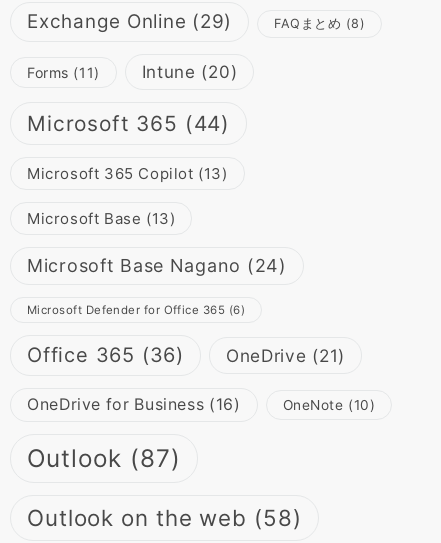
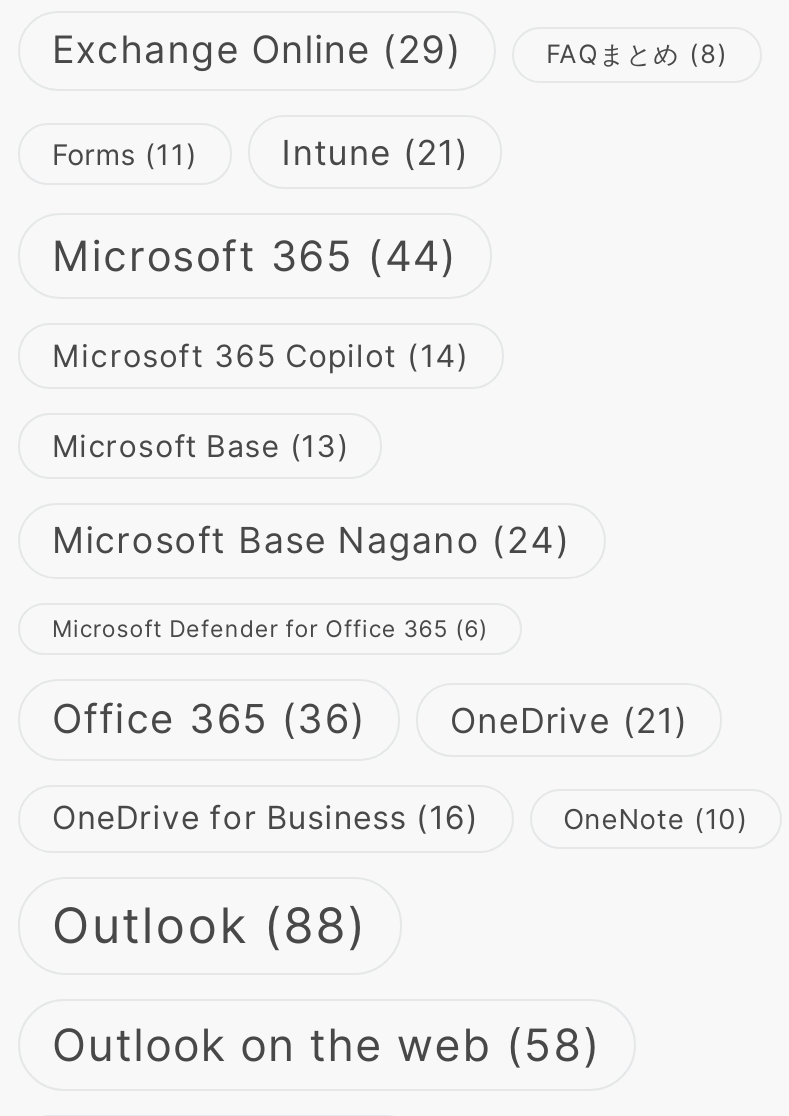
- Intune (20)
+ Intune (21)

- Microsoft 365 Copilot (13)
+ Microsoft 365 Copilot (14)

- Outlook (87)
+ Outlook (88)
